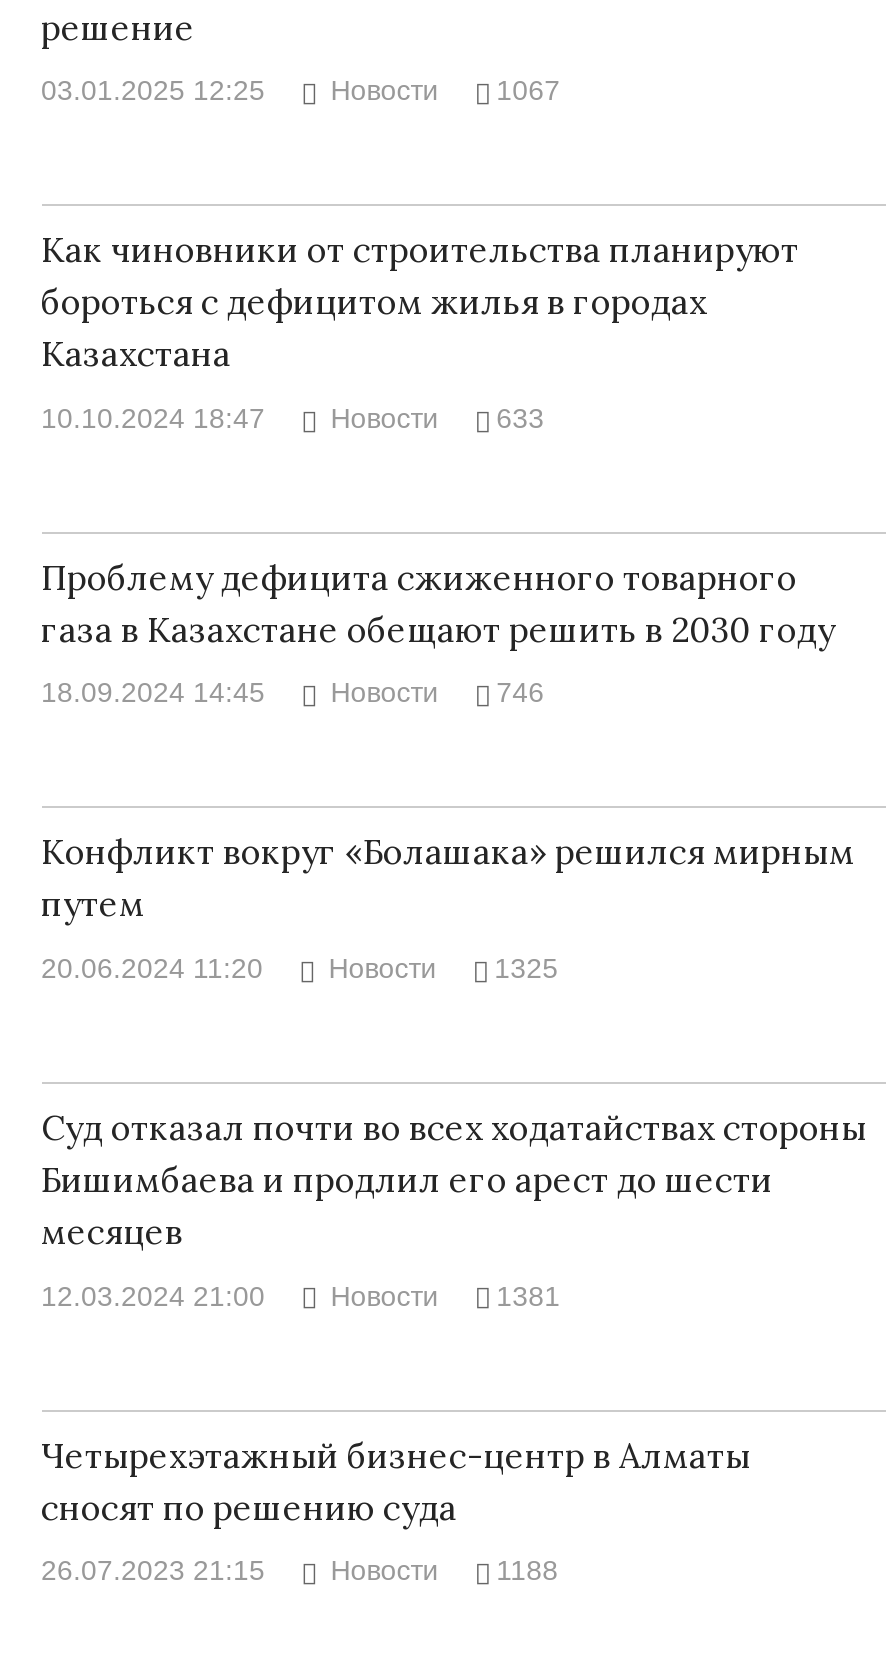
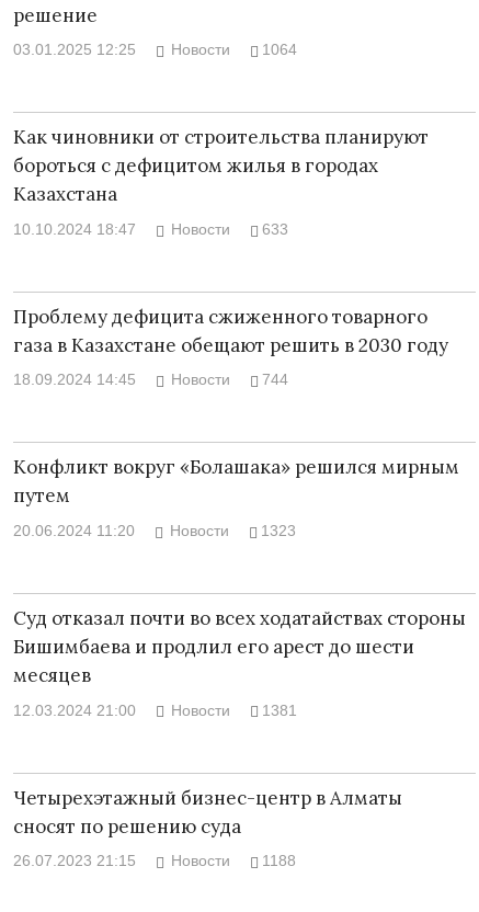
- Новости 1067
+ Новости 1064

- Новости 746
+ Новости 744

- Новости 1325
+ Новости 1323
